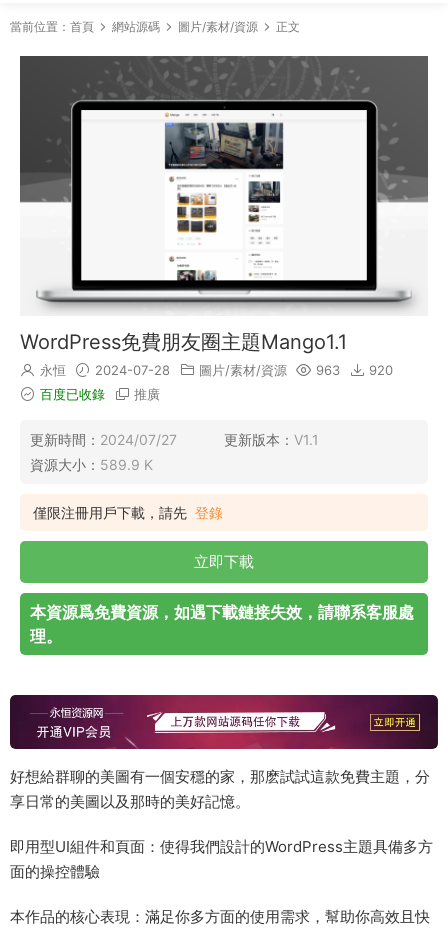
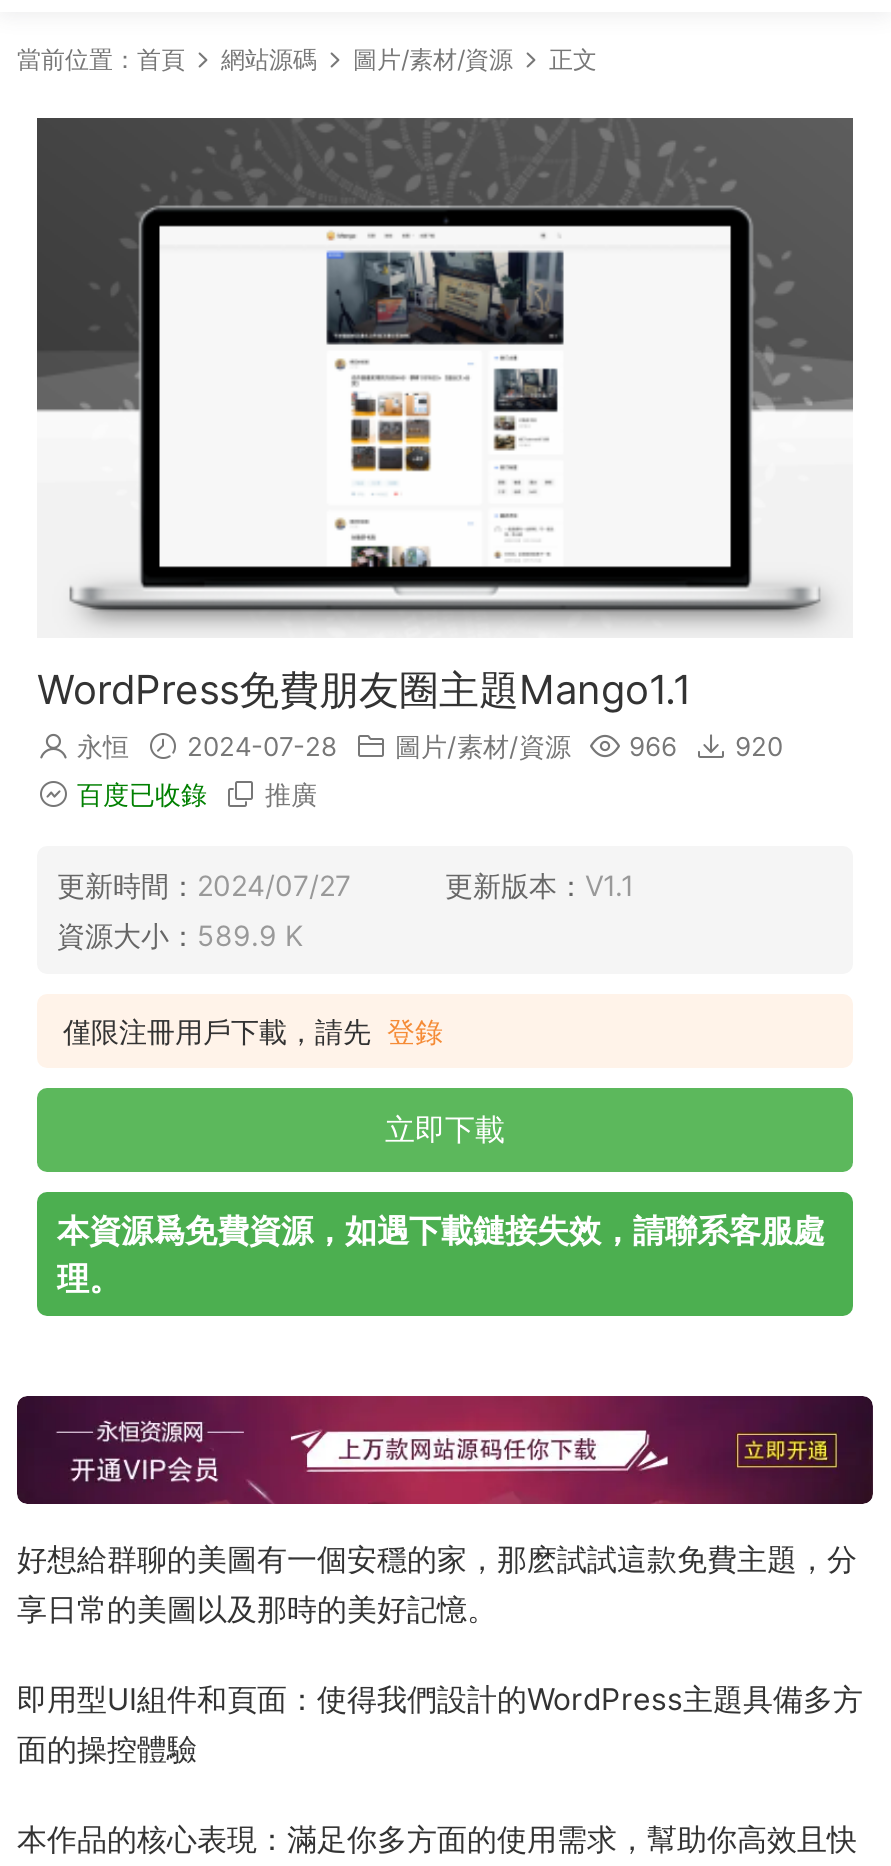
- 永恒 2024-07-28 圖片/素材/資源 963 920
+ 永恒 2024-07-28 圖片/素材/資源 966 920
